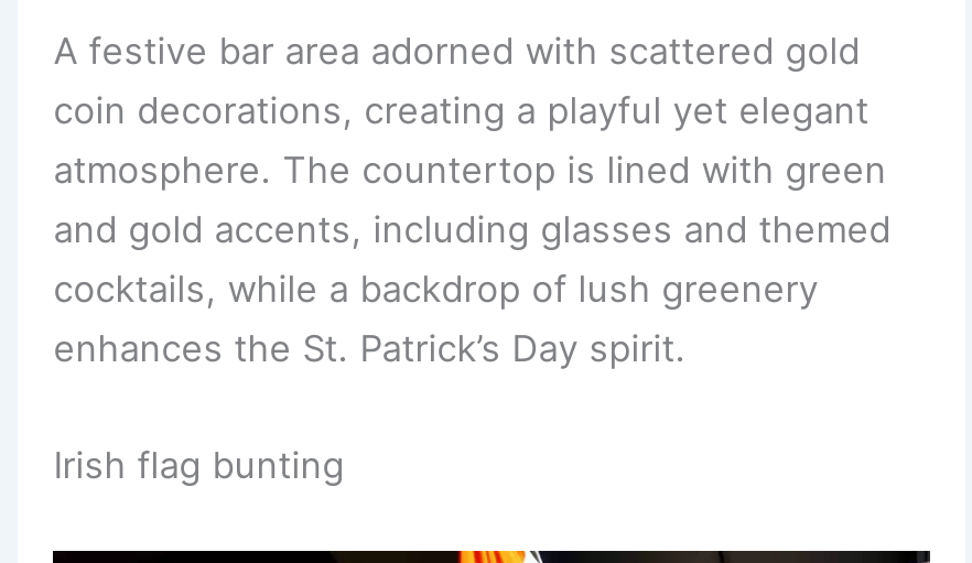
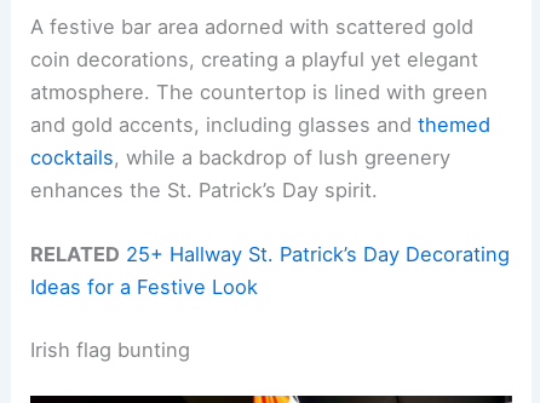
+ RELATED 25+ Hallway St. Patrick’s Day Decorating
+ Ideas for a Festive Look
